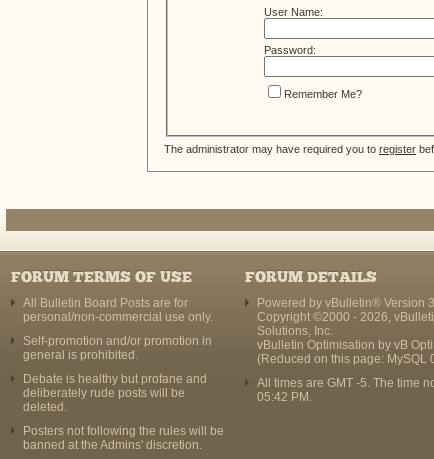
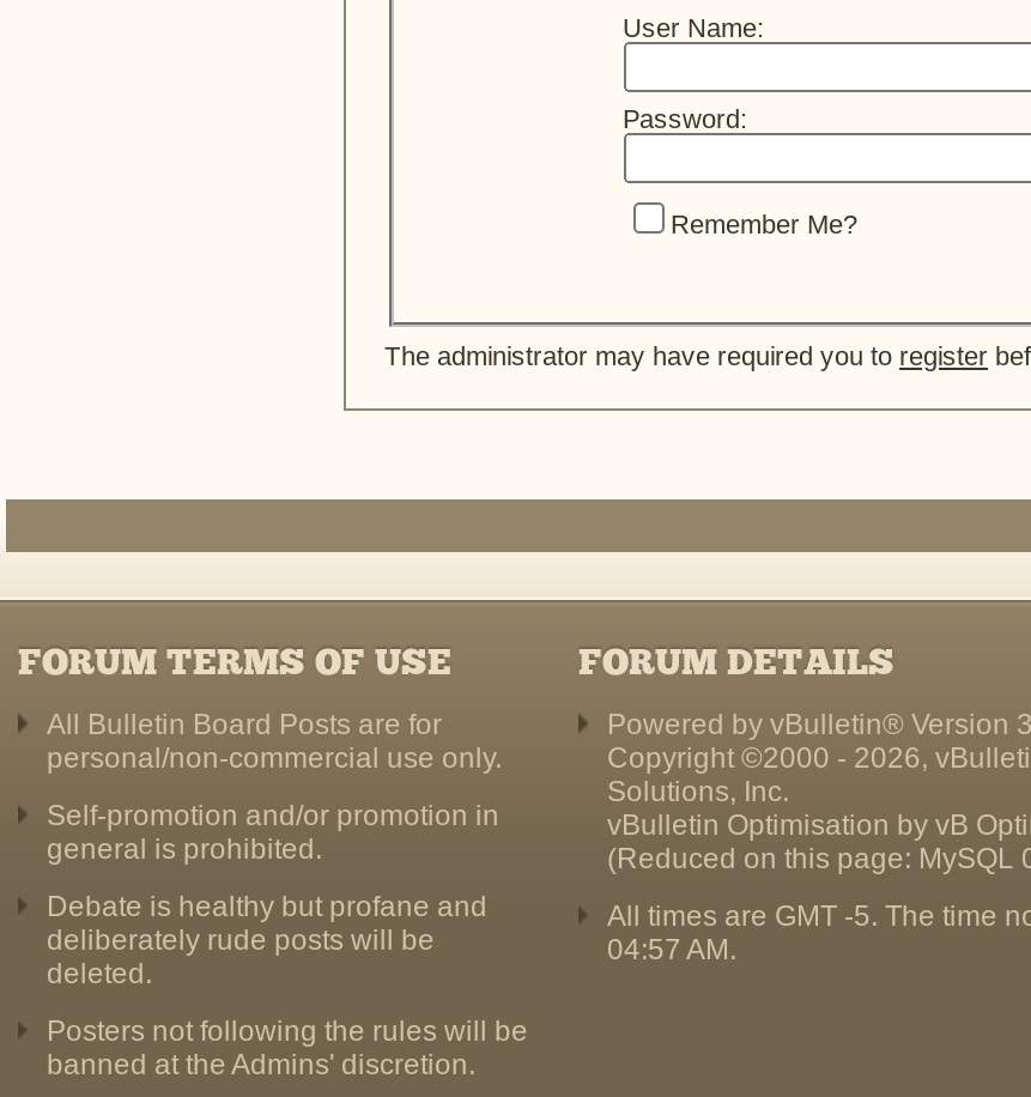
- 05:42 PM.
+ 04:57 AM.
